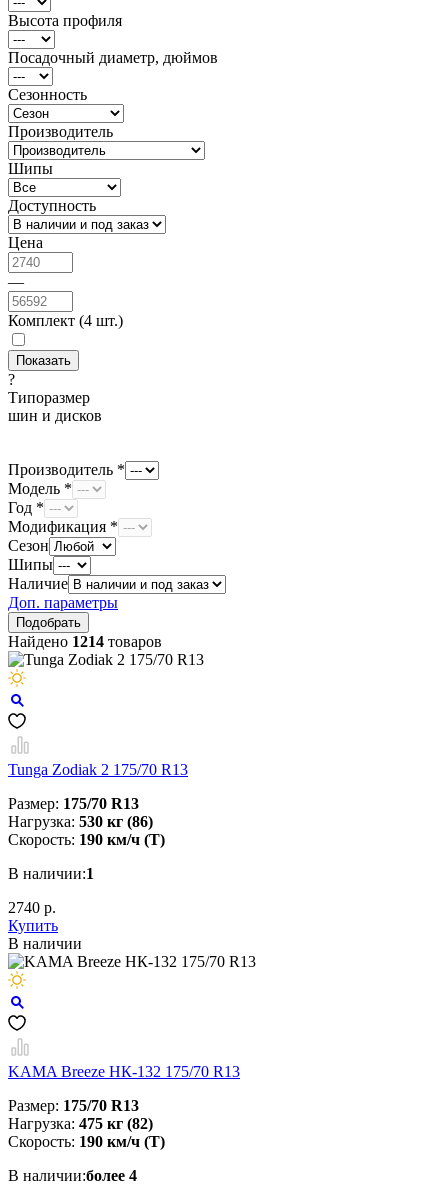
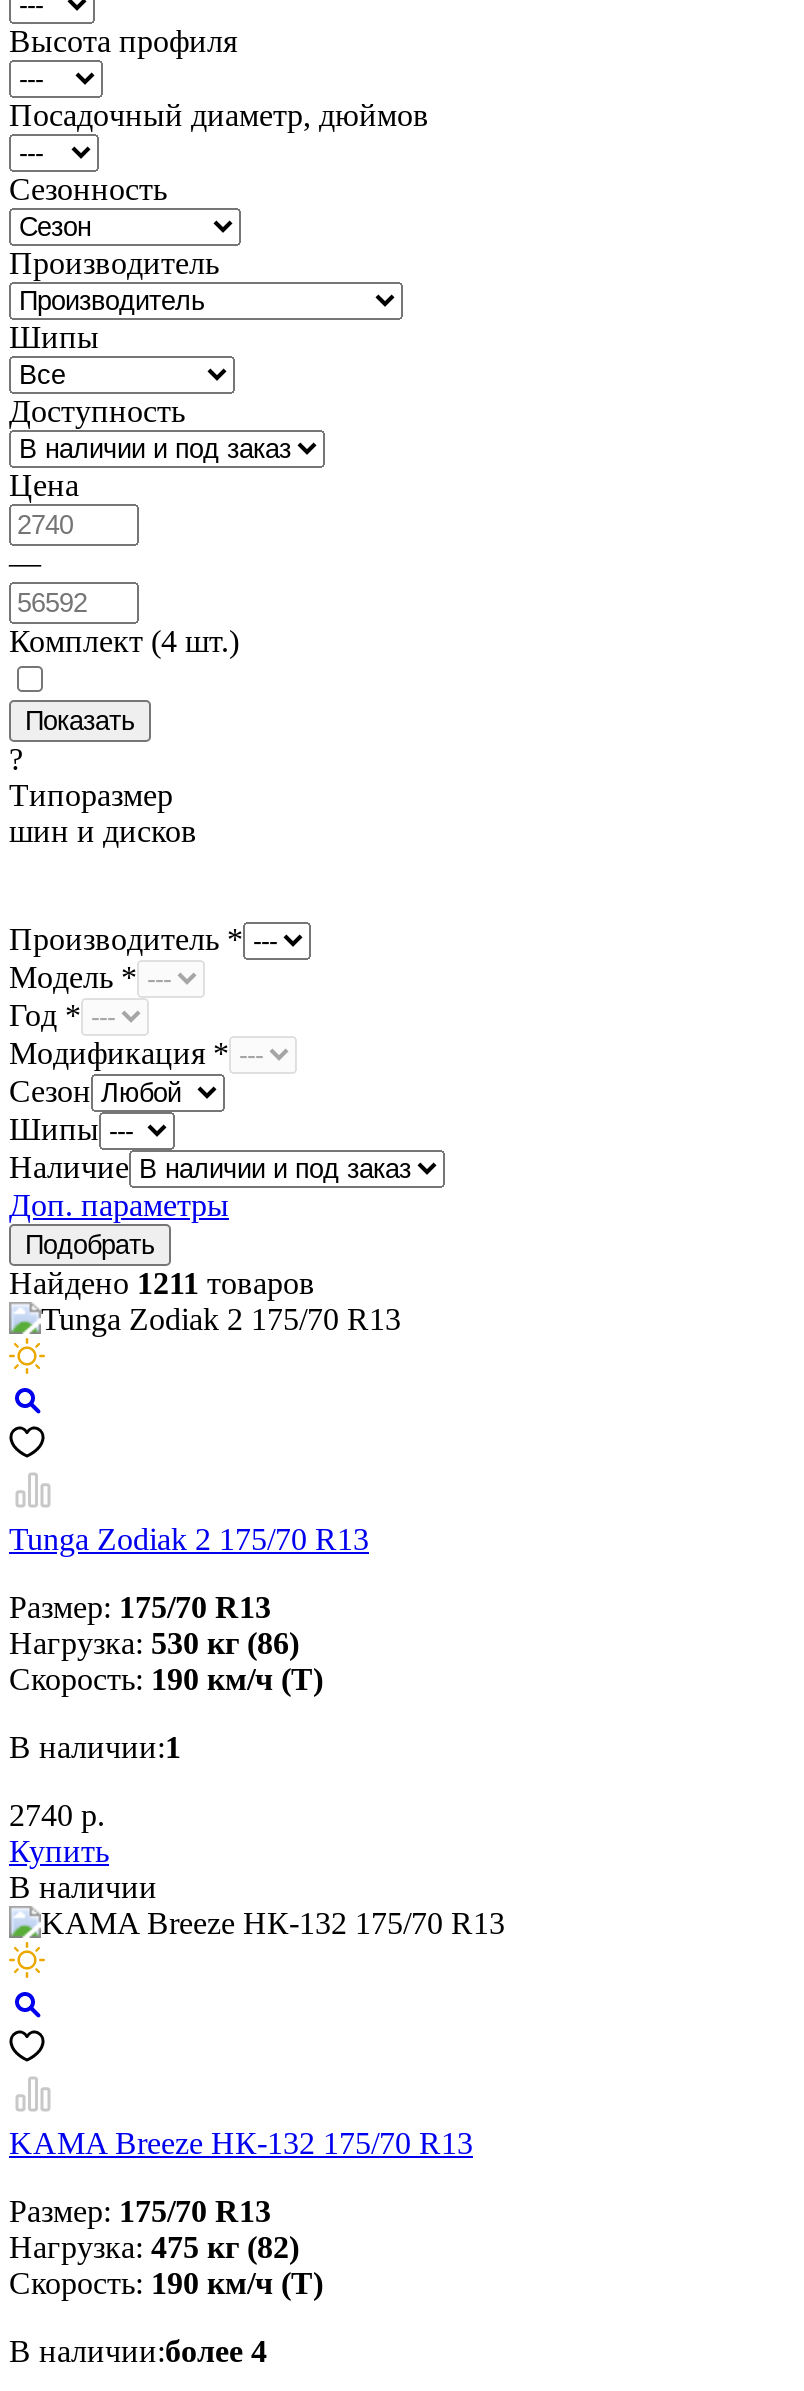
- Найдено1214 товаров
+ Найдено1211 товаров
